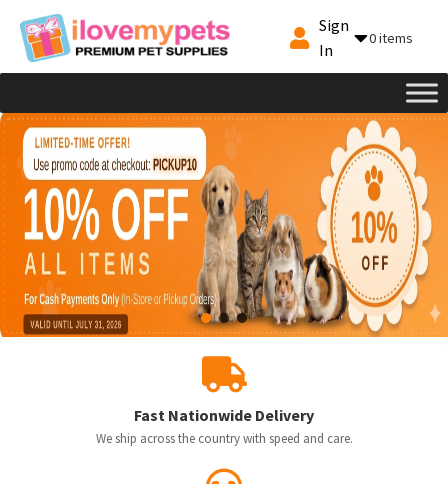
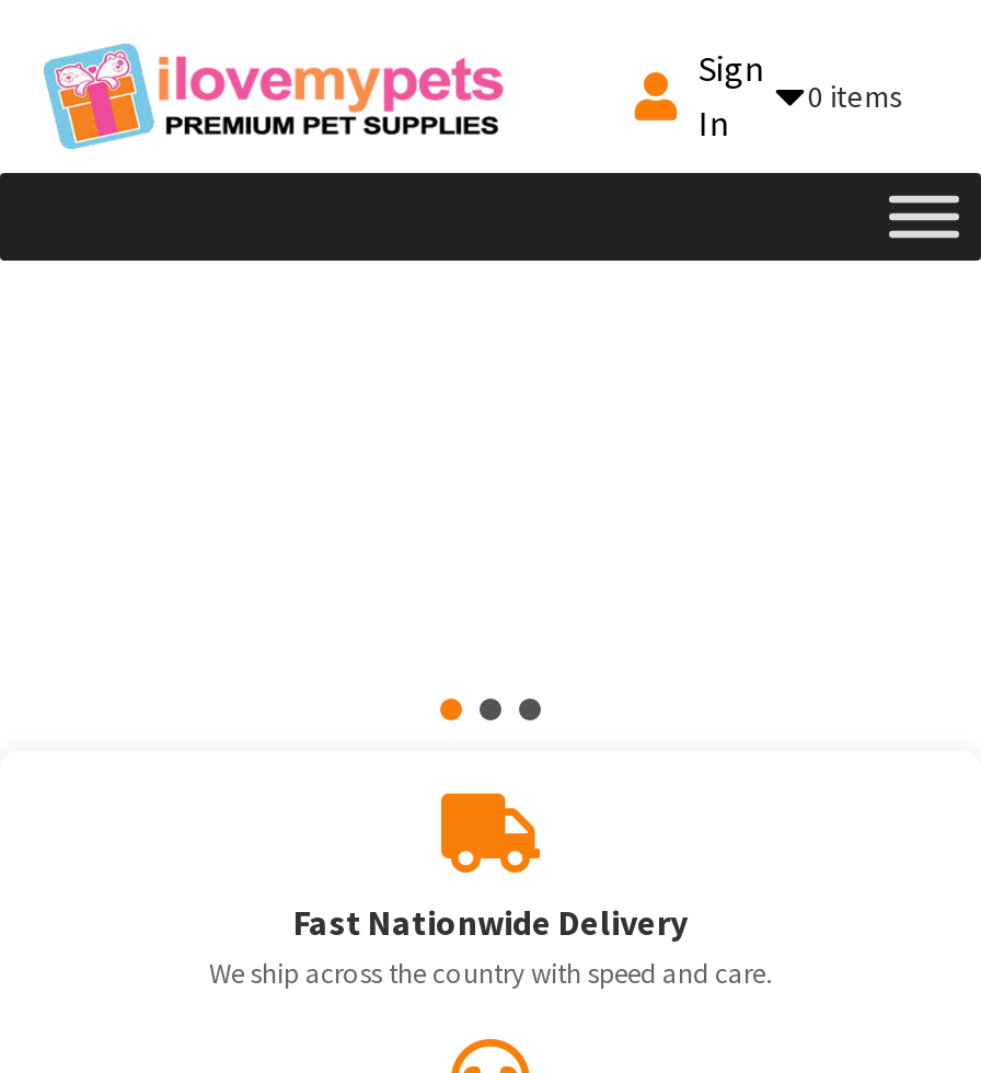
- [image]
